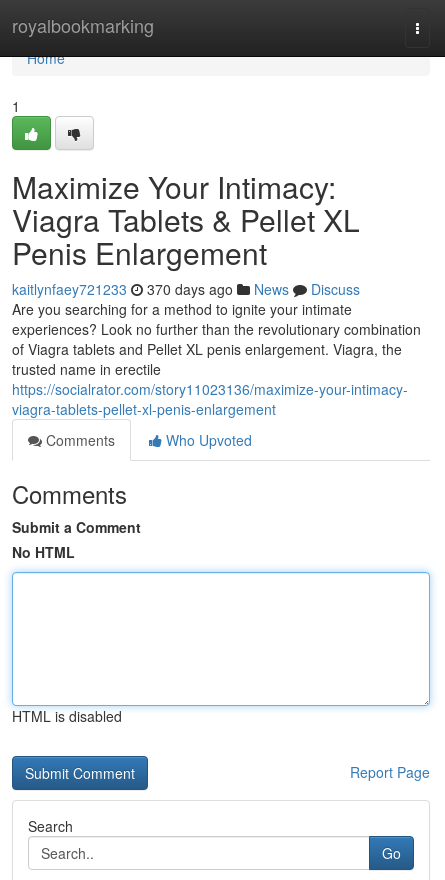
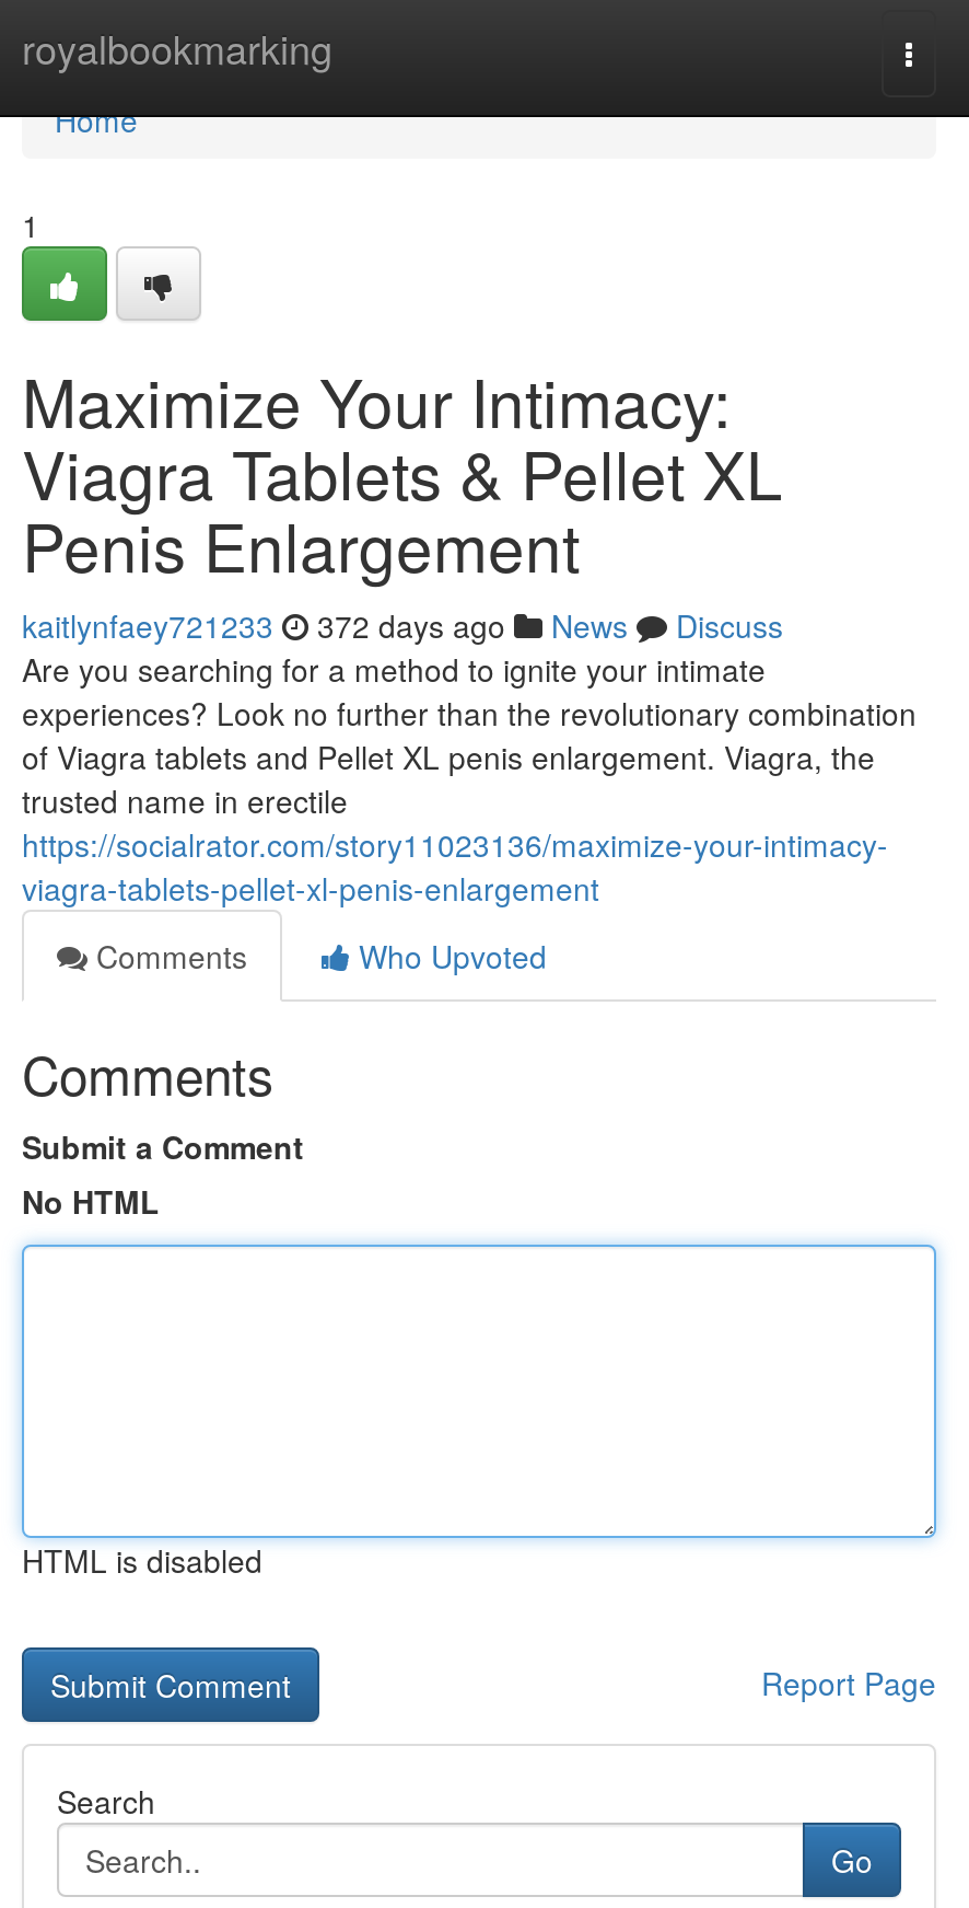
- kaitlynfaey721233 370 days ago News Discuss
+ kaitlynfaey721233 372 days ago News Discuss
